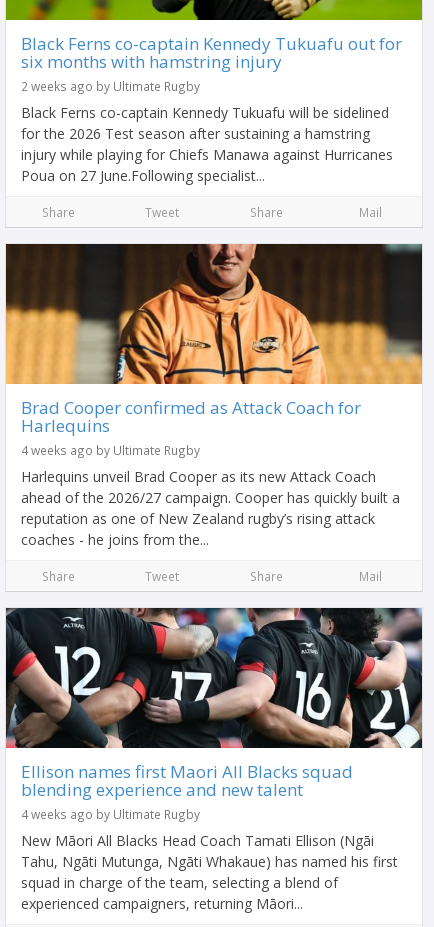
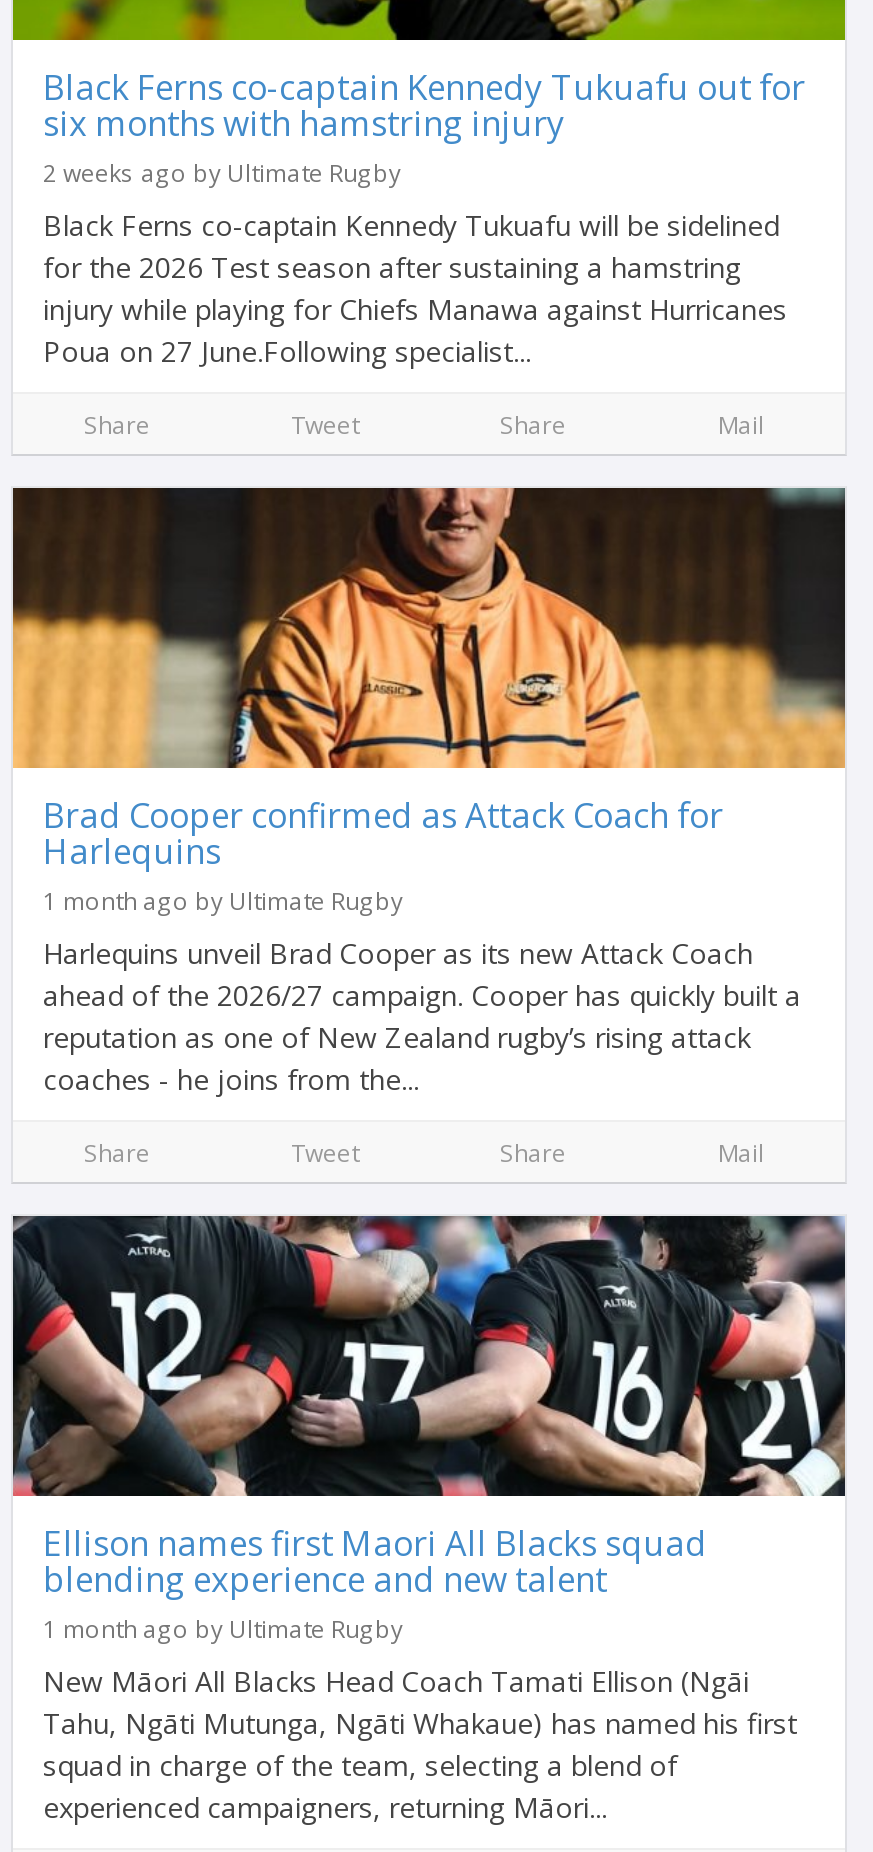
- 4 weeks ago by Ultimate Rugby
+ 1 month ago by Ultimate Rugby

- 4 weeks ago by Ultimate Rugby
+ 1 month ago by Ultimate Rugby
